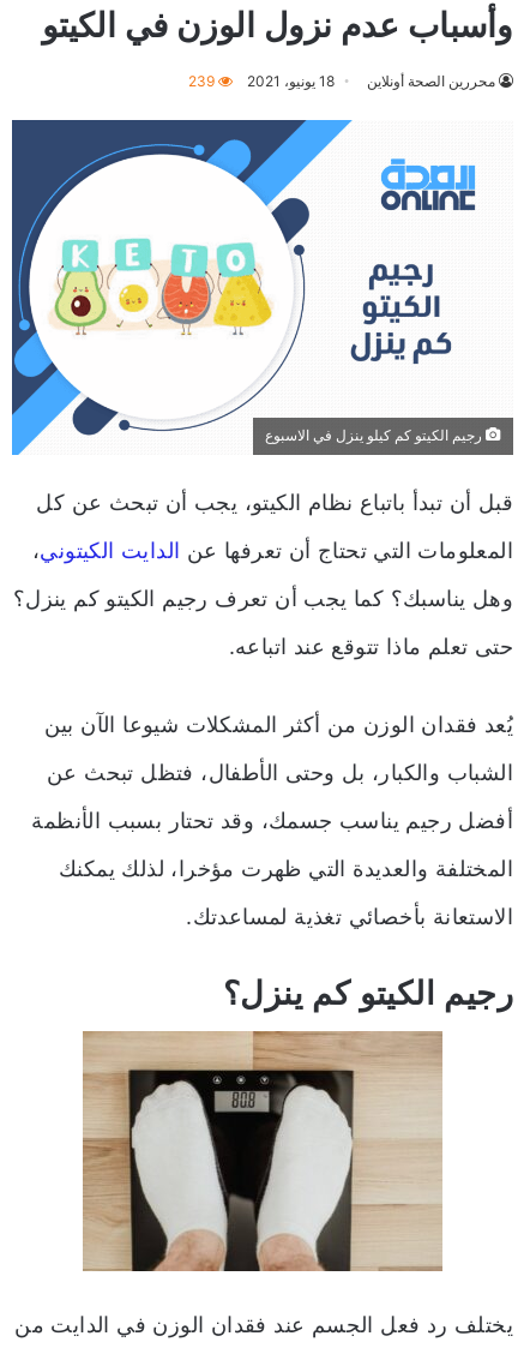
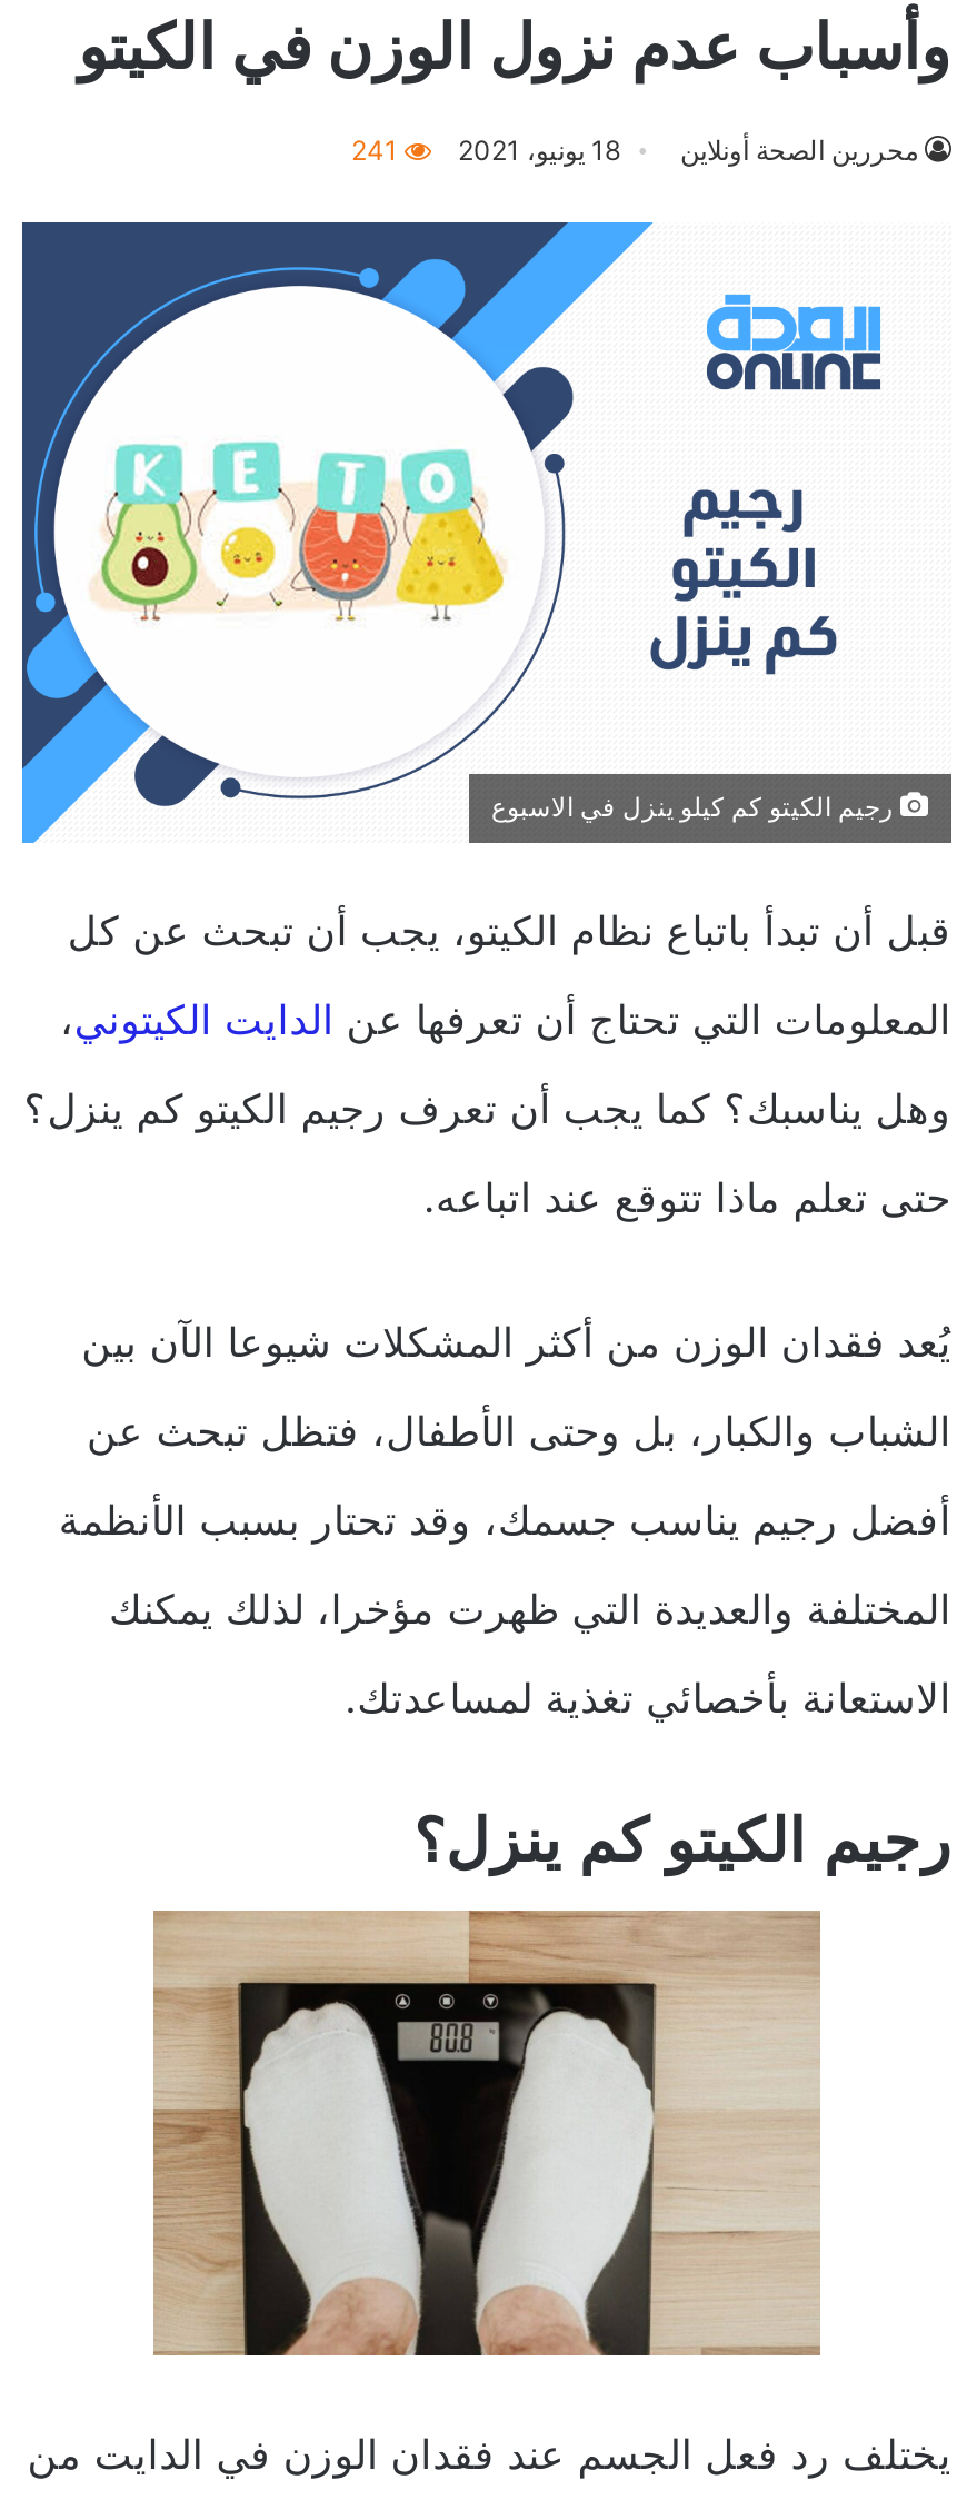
- 239
+ 241
